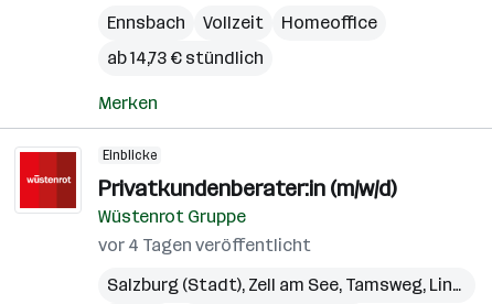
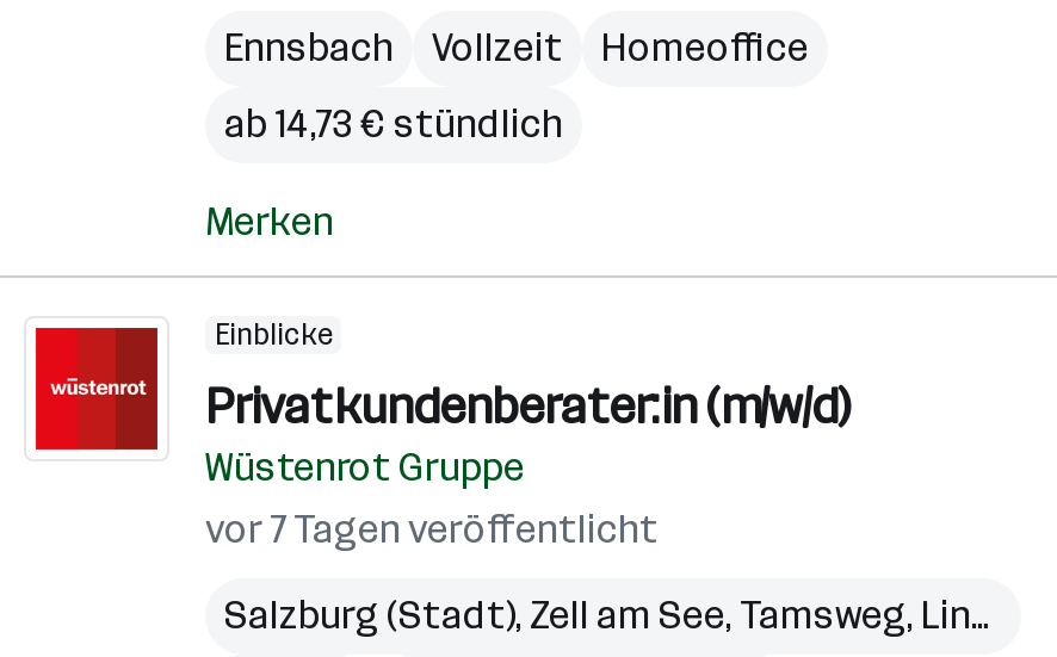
- vor 4 Tagen veröffentlicht
+ vor 7 Tagen veröffentlicht
